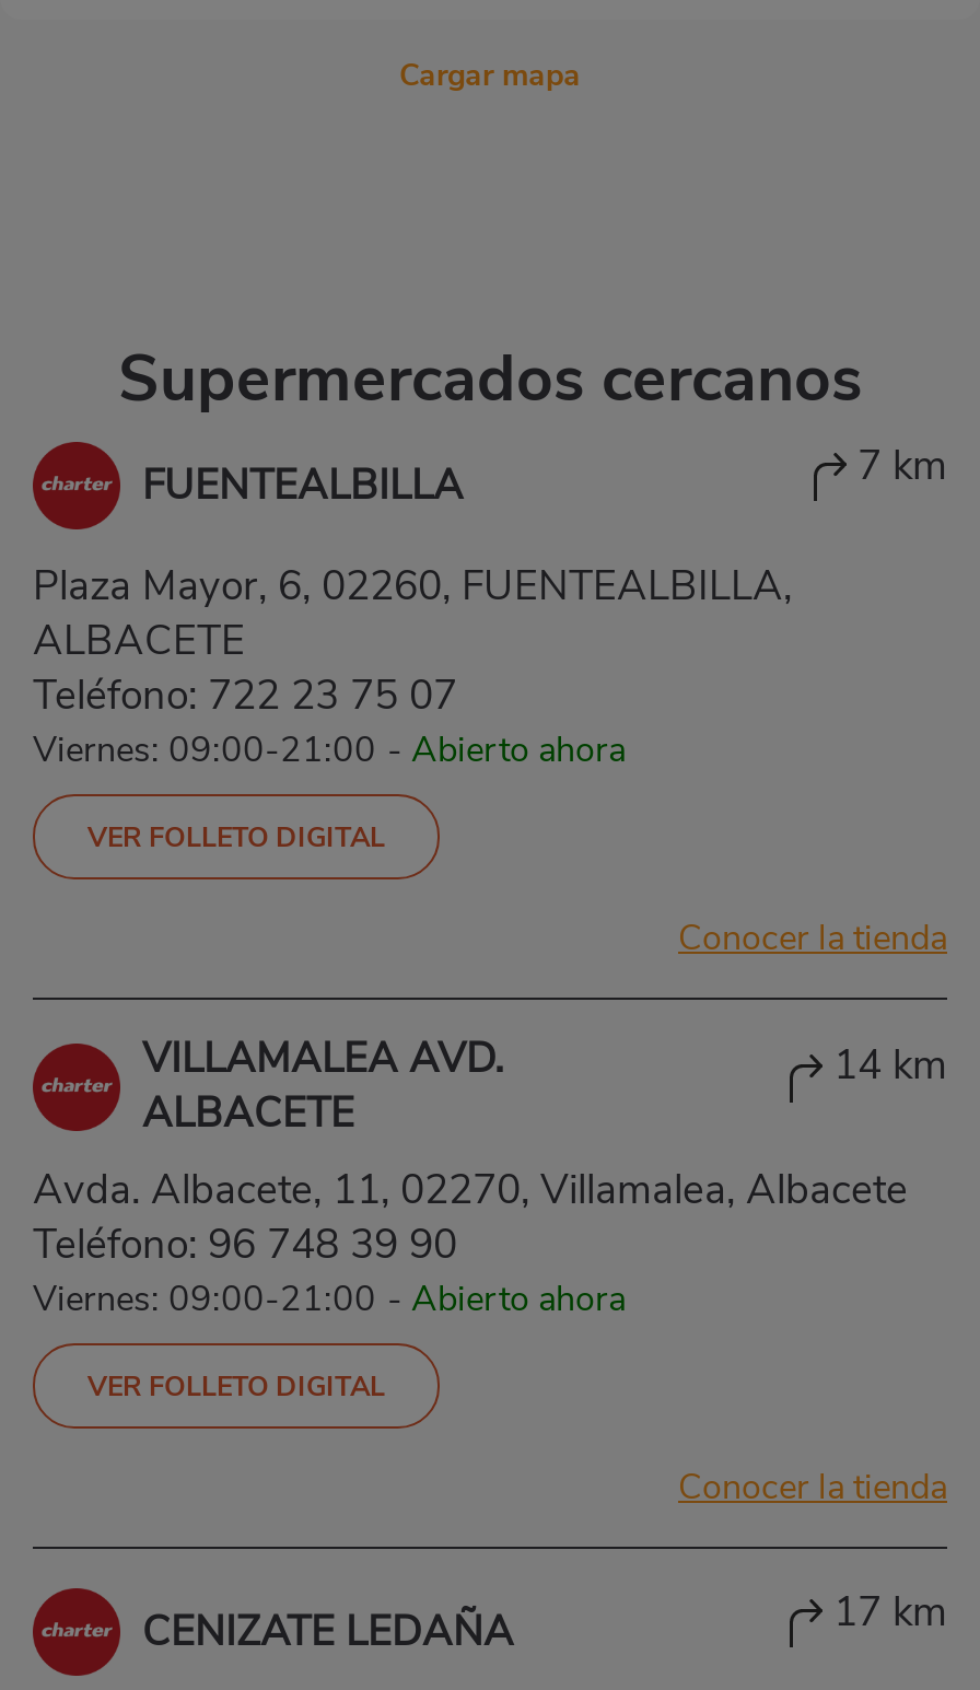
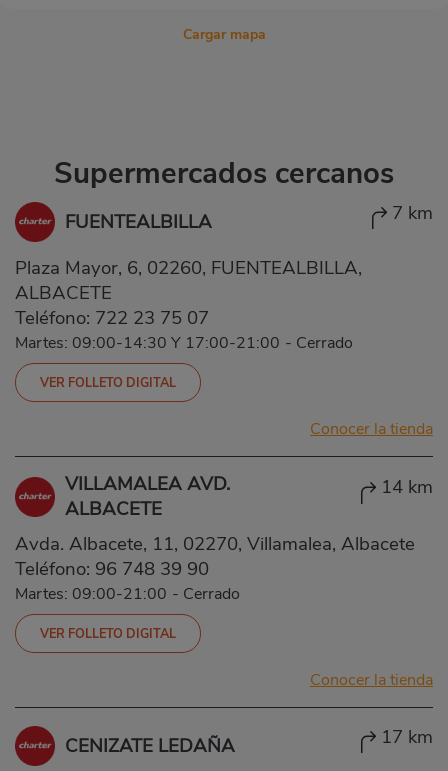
- Viernes: 09:00-21:00 - Abierto ahora
+ Martes: 09:00-14:30 Y 17:00-21:00 - Cerrado

- Viernes: 09:00-21:00 - Abierto ahora
+ Martes: 09:00-21:00 - Cerrado
